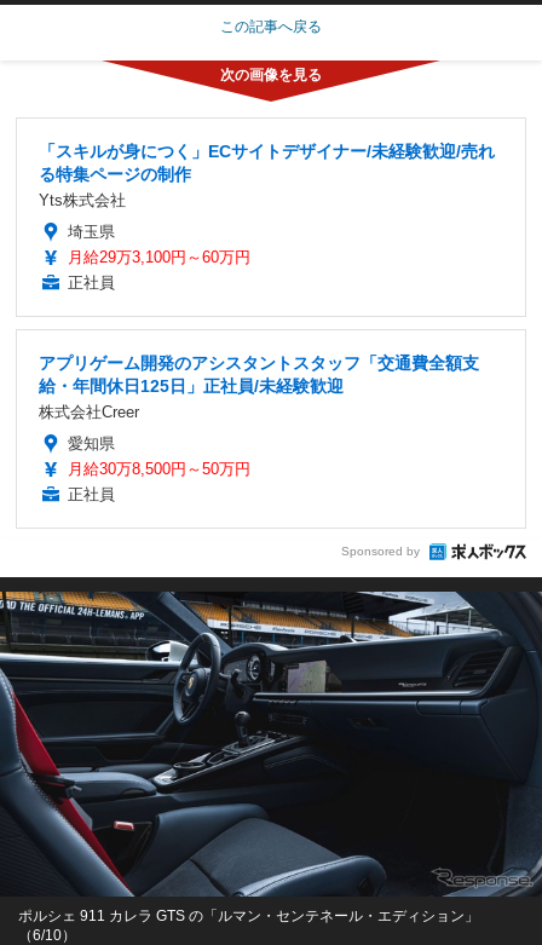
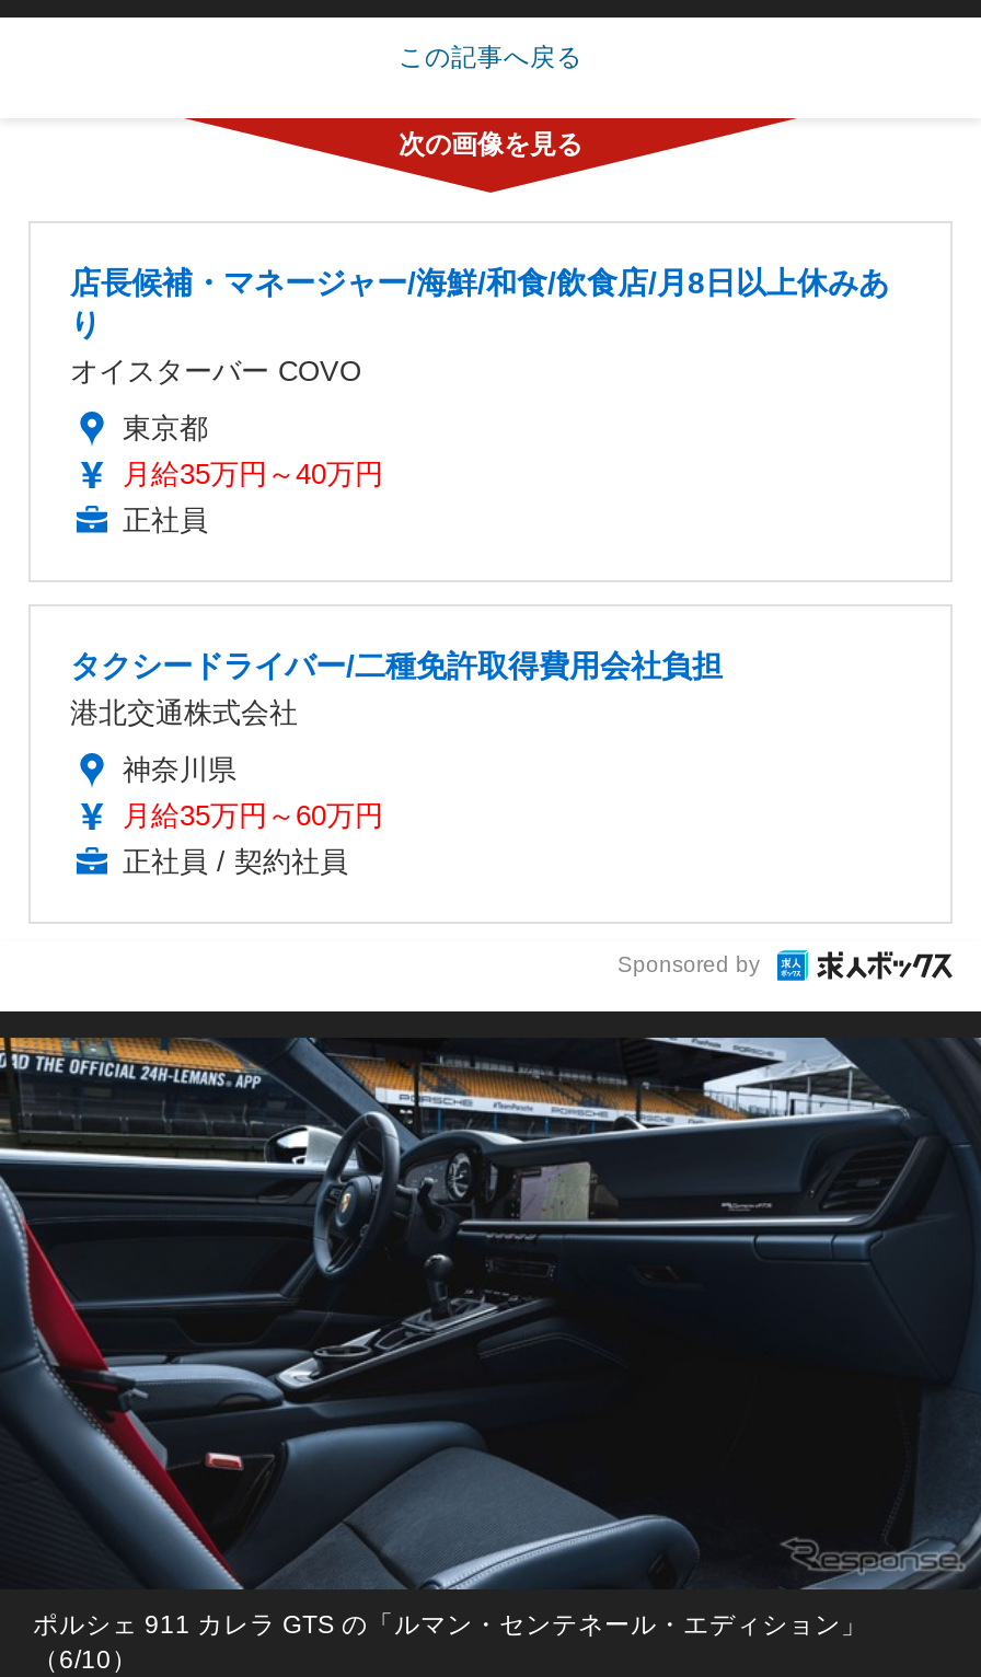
- 「スキルが身につく」ECサイトデザイナー/未経験歓迎/売れ
- る特集ページの制作
- Yts株式会社
+ 店長候補・マネージャー/海鮮/和食/飲食店/月8日以上休みあ
+ り
+ オイスターバー COVO

- 埼玉県
- 月給29万3,100円～60万円
+ 東京都
+ 月給35万円～40万円

- アプリゲーム開発のアシスタントスタッフ「交通費全額支
- 給・年間休日125日」正社員/未経験歓迎
- 株式会社Creer
+ タクシードライバー/二種免許取得費用会社負担
+ 港北交通株式会社

- 愛知県
- 月給30万8,500円～50万円
- 正社員
+ 神奈川県
+ 月給35万円～60万円
+ 正社員 / 契約社員
